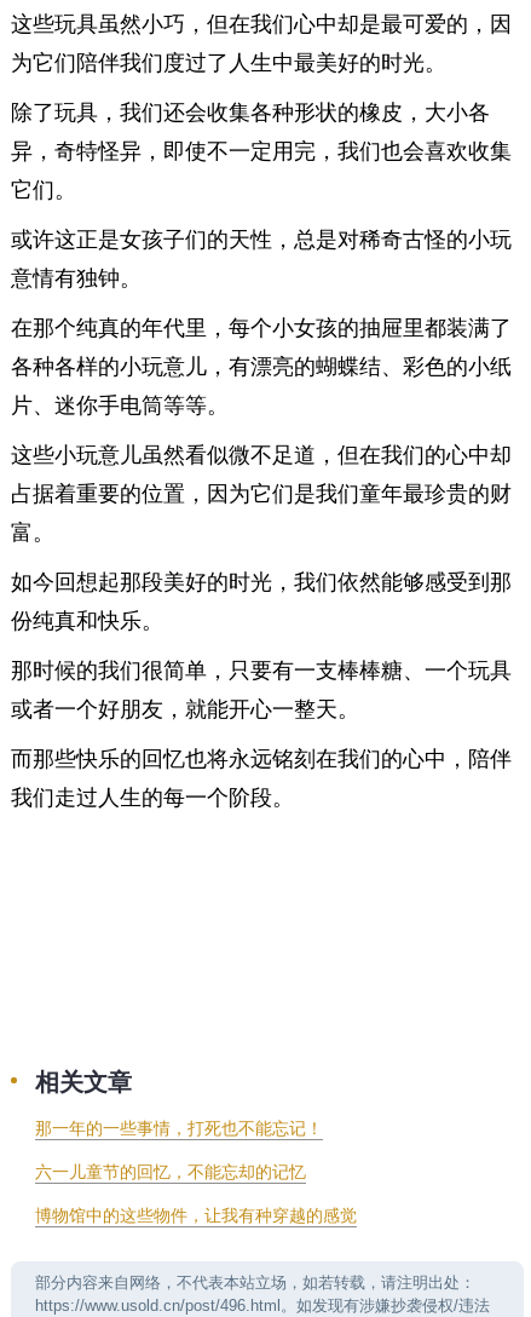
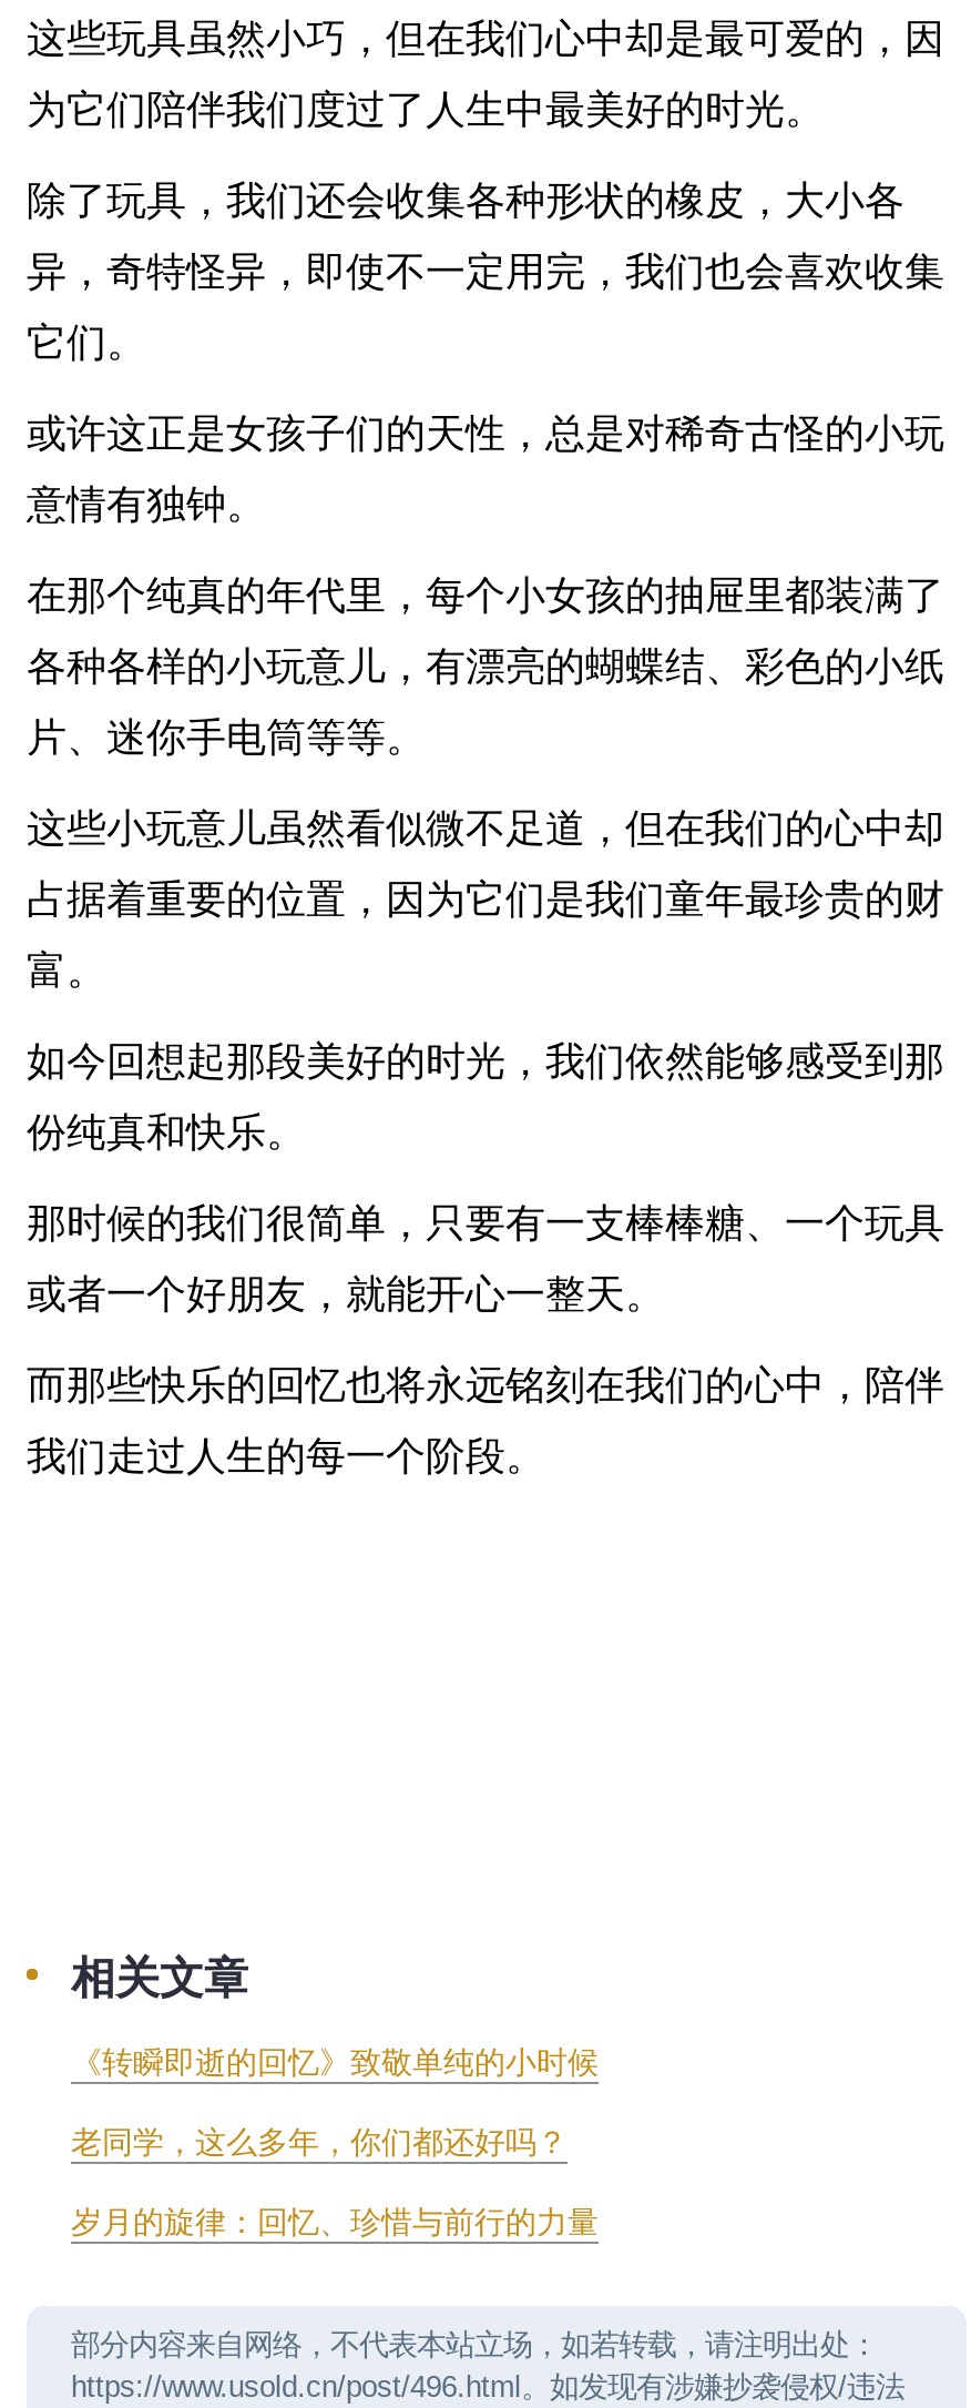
- 那一年的一些事情，打死也不能忘记！
+ 《转瞬即逝的回忆》致敬单纯的小时候

- 六一儿童节的回忆，不能忘却的记忆
+ 老同学，这么多年，你们都还好吗？

- 博物馆中的这些物件，让我有种穿越的感觉
+ 岁月的旋律：回忆、珍惜与前行的力量
